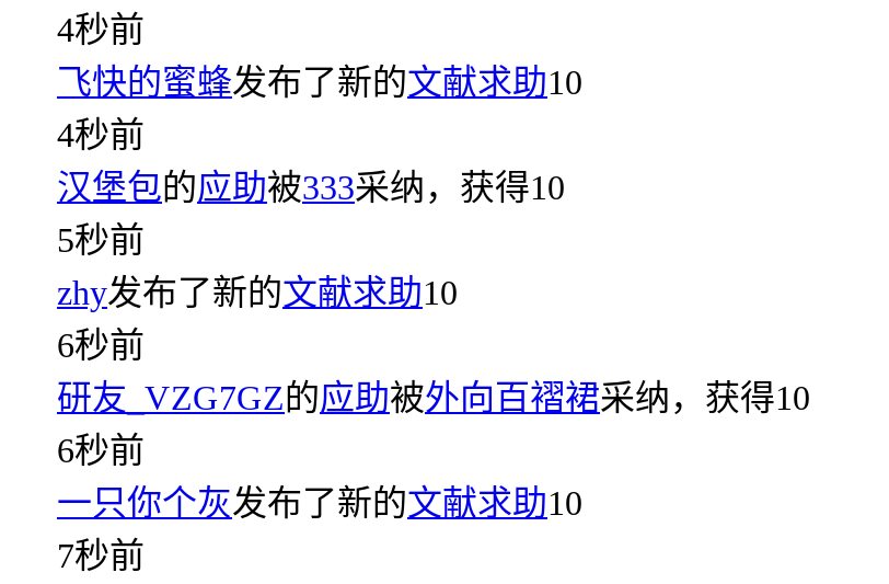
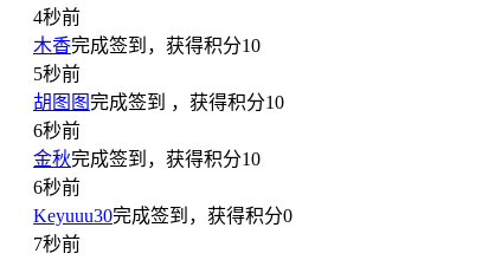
- 飞快的蜜蜂发布了新的文献求助10
- 4秒前
- 汉堡包的应助被333采纳，获得10
+ 木香完成签到，获得积分10

- zhy发布了新的文献求助10
+ 胡图图完成签到，获得积分10

- 研友_VZG7GZ的应助被外向百褶裙采纳，获得10
+ 金秋完成签到，获得积分10

- 一只你个灰发布了新的文献求助10
+ Keyuuu30完成签到，获得积分0
